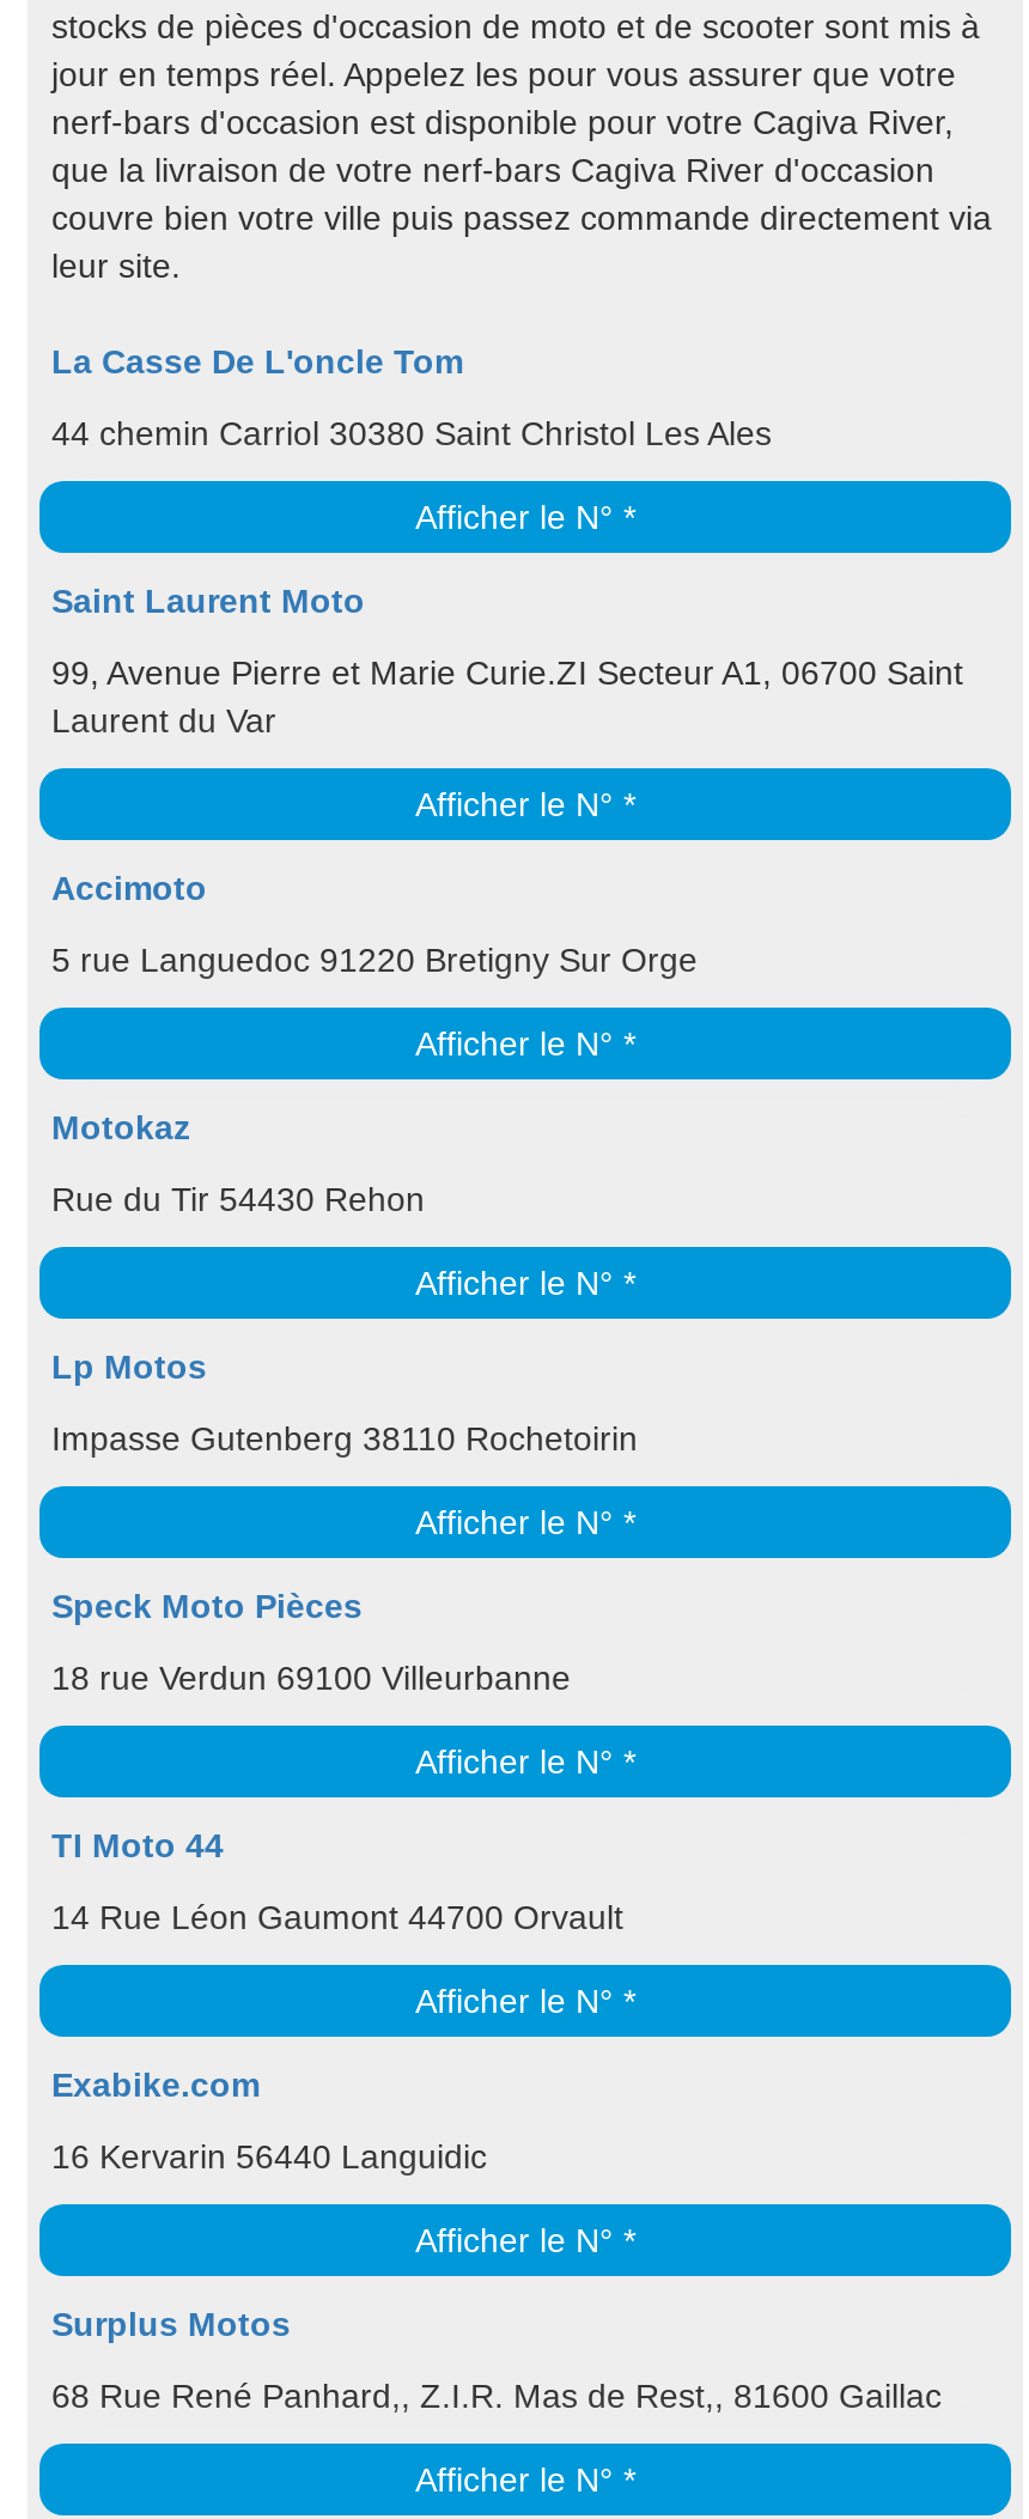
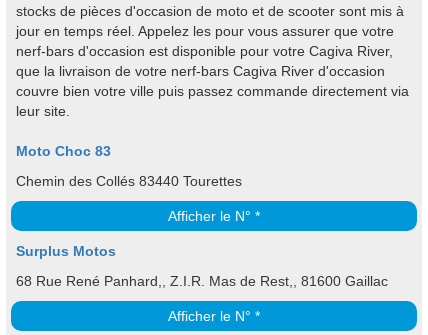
- La Casse De L'oncle Tom
- 44 chemin Carriol 30380 Saint Christol Les Ales
- Afficher le N° *
- Saint Laurent Moto
- 99, Avenue Pierre et Marie Curie.ZI Secteur A1, 06700 Saint
- Laurent du Var
- Afficher le N° *
- Accimoto
- 5 rue Languedoc 91220 Bretigny Sur Orge
- Afficher le N° *
- Motokaz
- Rue du Tir 54430 Rehon
- Afficher le N° *
- Lp Motos
- Impasse Gutenberg 38110 Rochetoirin
- Afficher le N° *
- Speck Moto Pièces
- 18 rue Verdun 69100 Villeurbanne
- Afficher le N° *
- TI Moto 44
- 14 Rue Léon Gaumont 44700 Orvault
- Afficher le N° *
- Exabike.com
- 16 Kervarin 56440 Languidic
+ Moto Choc 83
+ Chemin des Collés 83440 Tourettes
